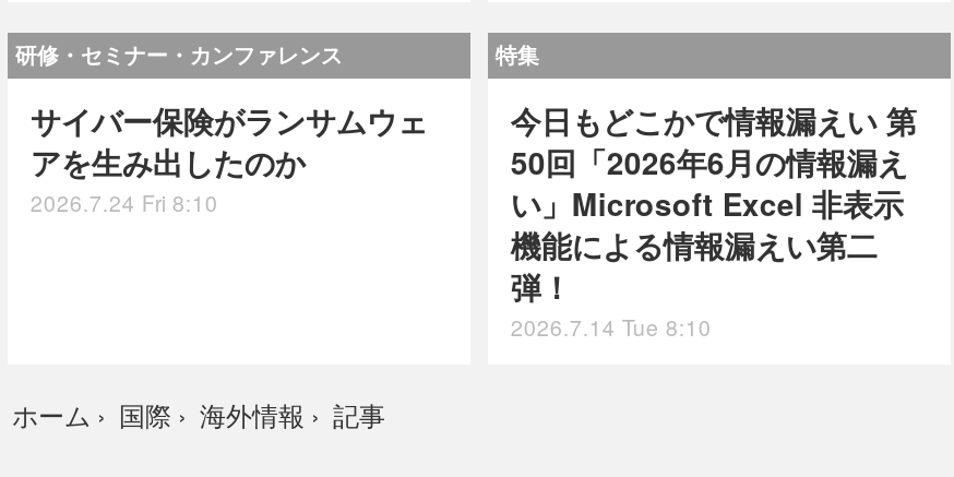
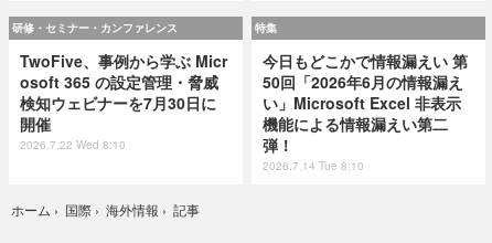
- サイバー保険がランサムウェ
- アを生み出したのか
- 2026.7.24 Fri 8:10
+ TwoFive、事例から学ぶ Micr
+ osoft 365 の設定管理・脅威
+ 検知ウェビナーを7月30日に
+ 開催
+ 2026.7.22 Wed 8:10
